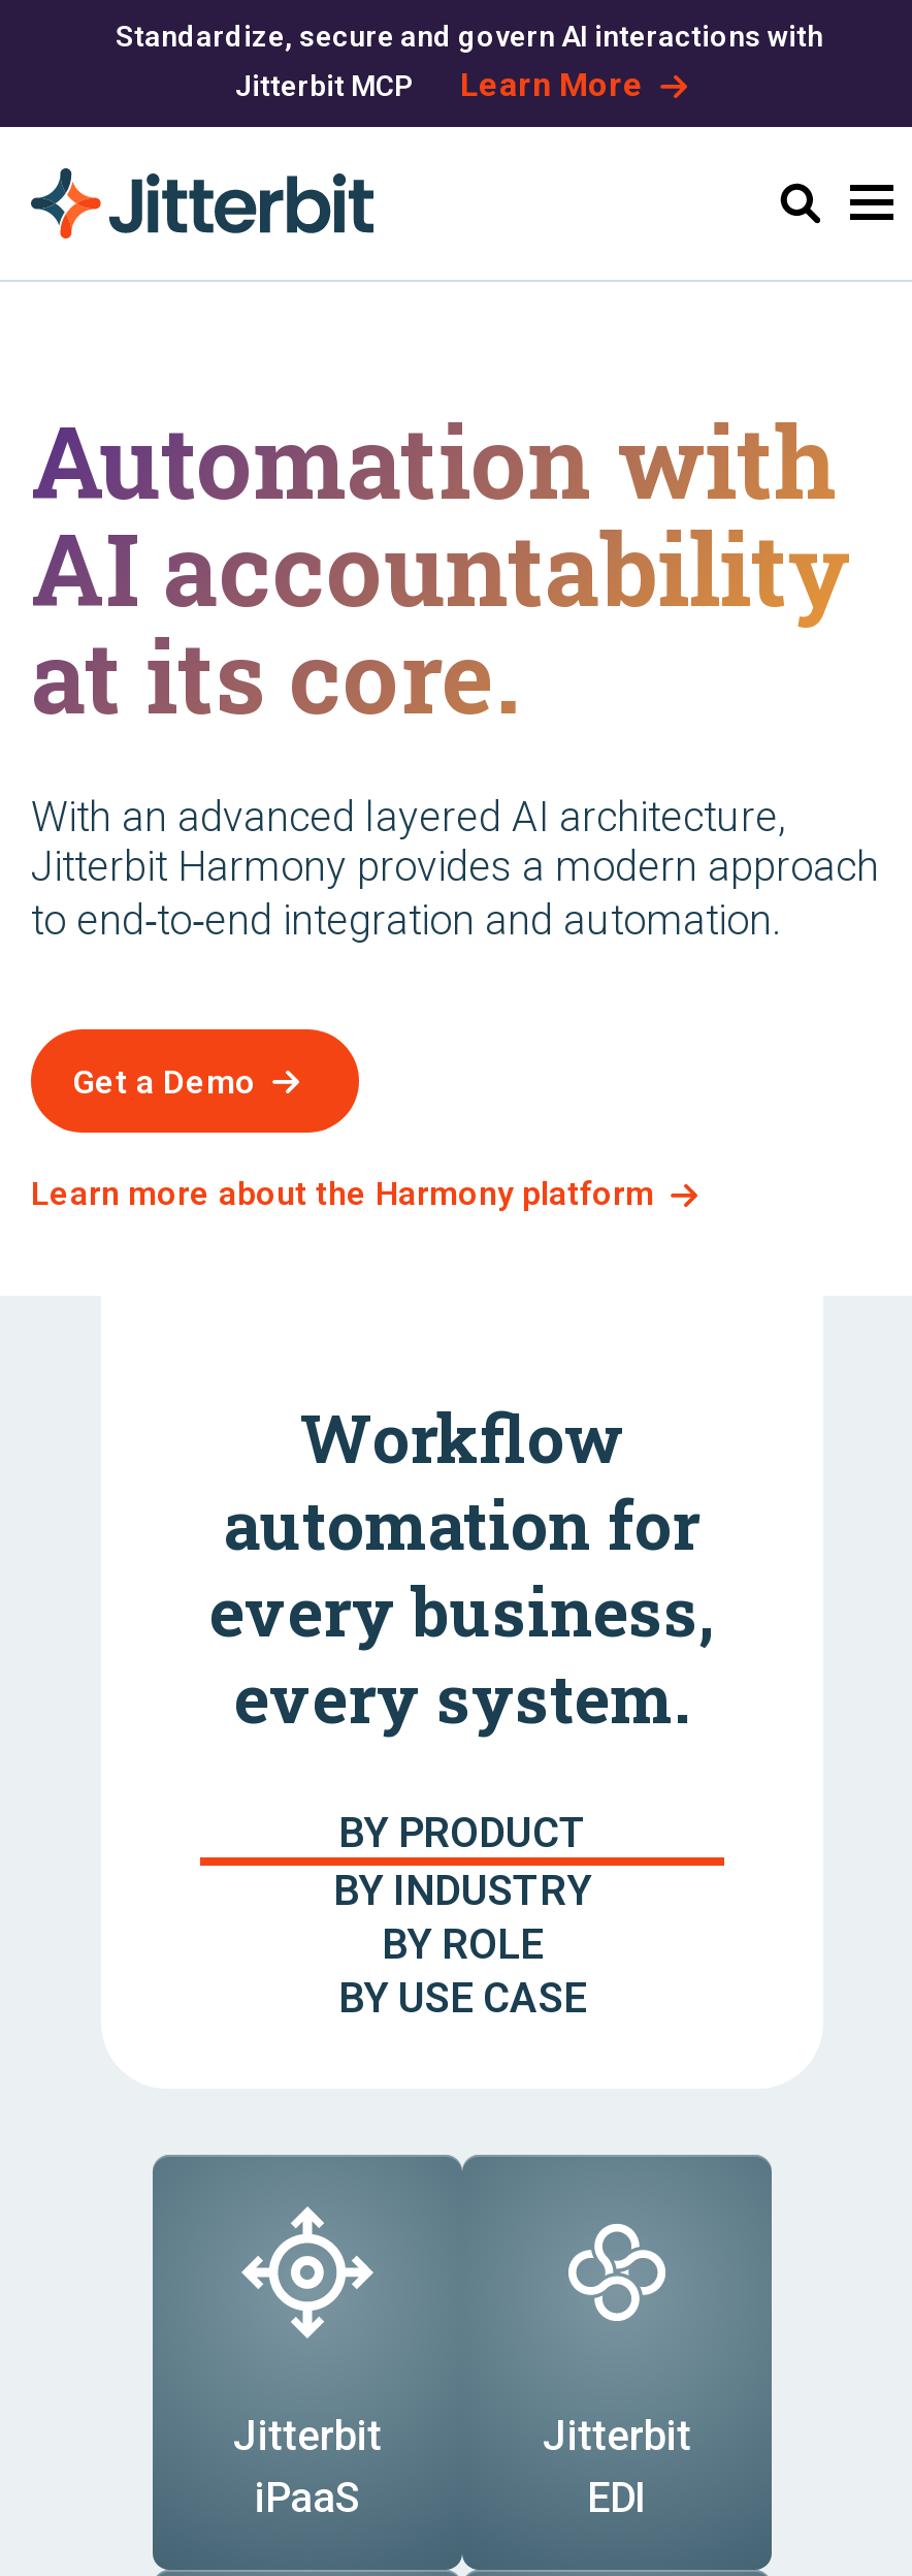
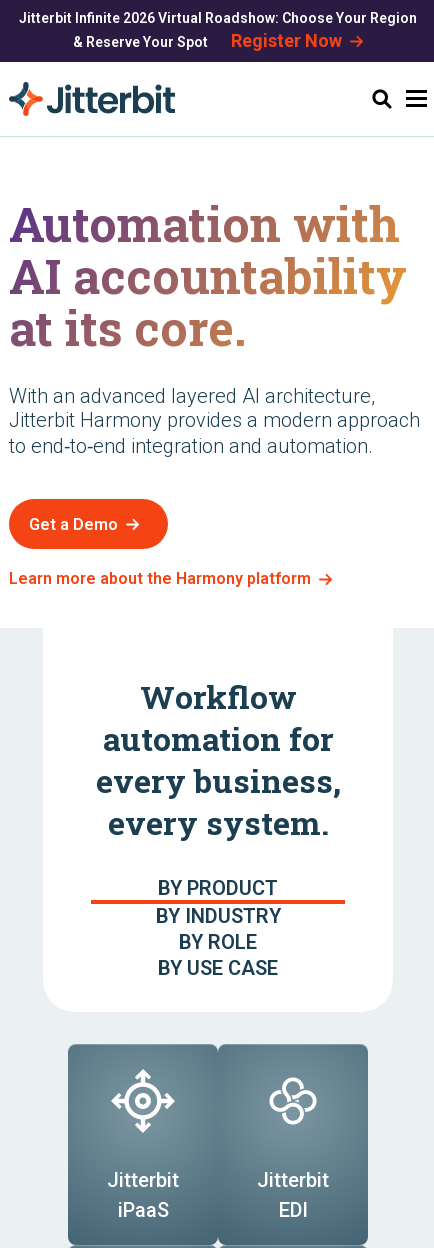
- Standardize, secure and govern AI interactions with
+ Jitterbit Infinite 2026 Virtual Roadshow: Choose Your Region

- Jitterbit MCP
- Learn More
+ & Reserve Your Spot
+ Register Now
